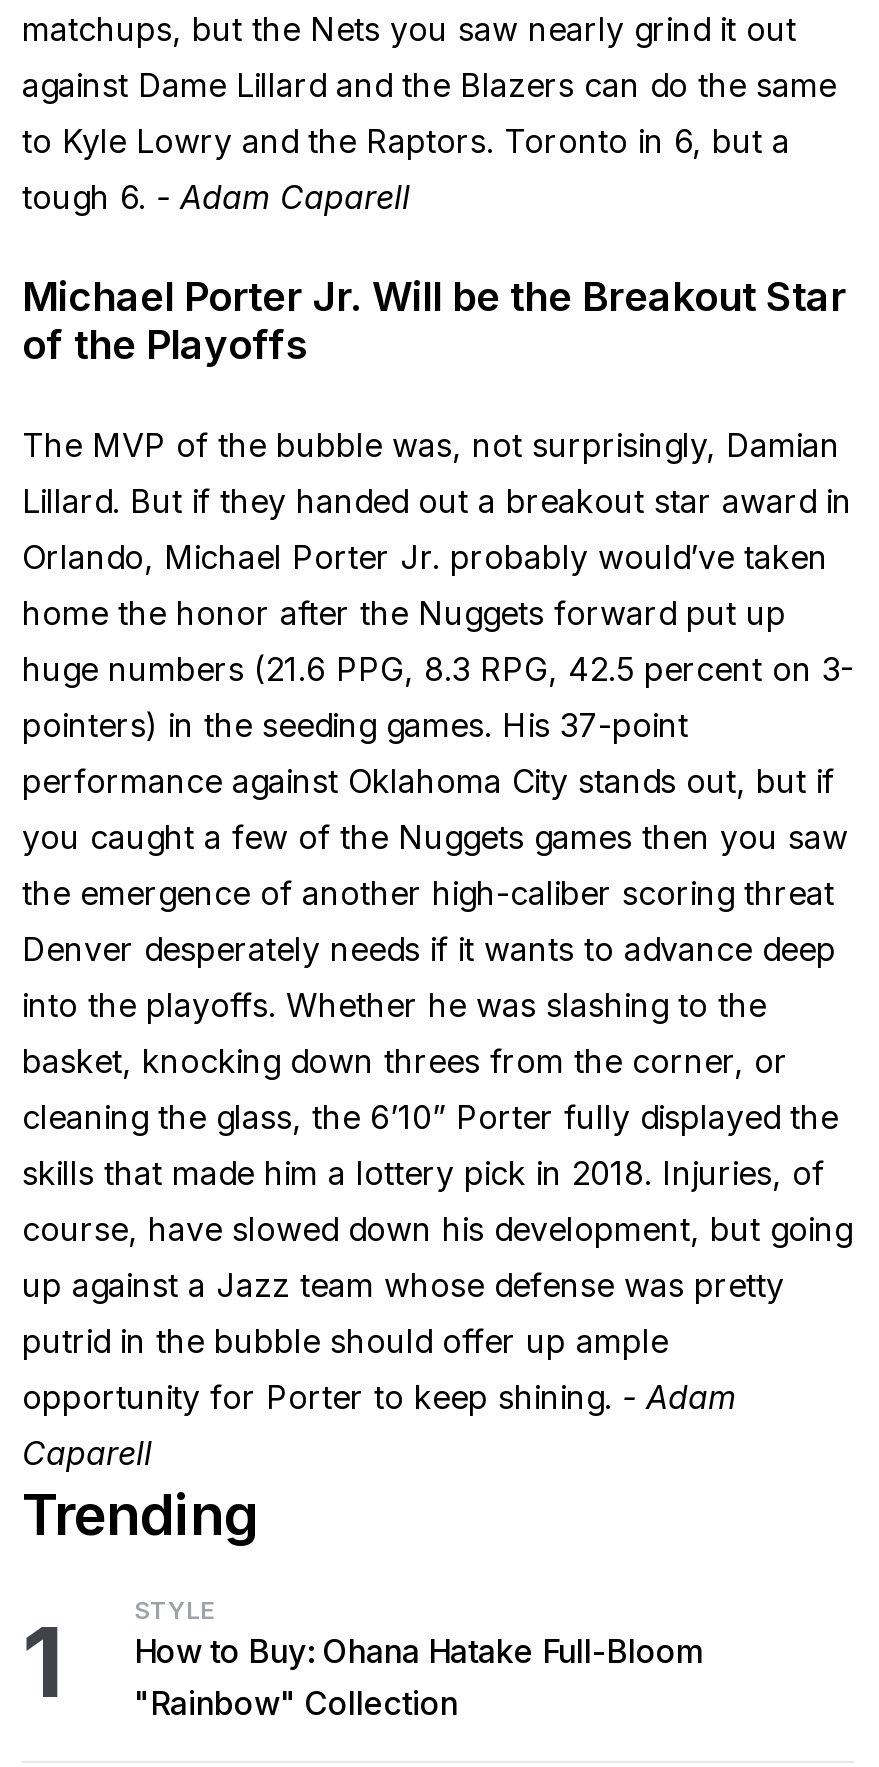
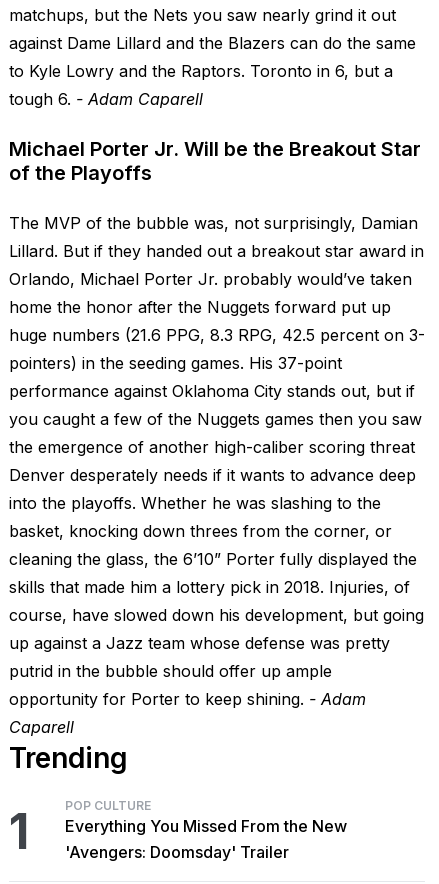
- STYLE
- How to Buy: Ohana Hatake Full-Bloom
- "Rainbow" Collection
+ POP CULTURE
+ Everything You Missed From the New
+ 'Avengers: Doomsday' Trailer
